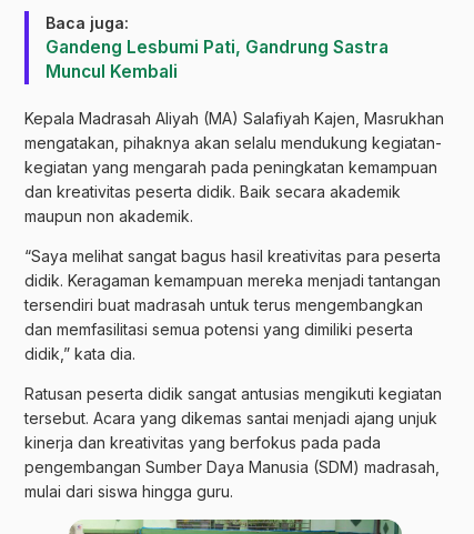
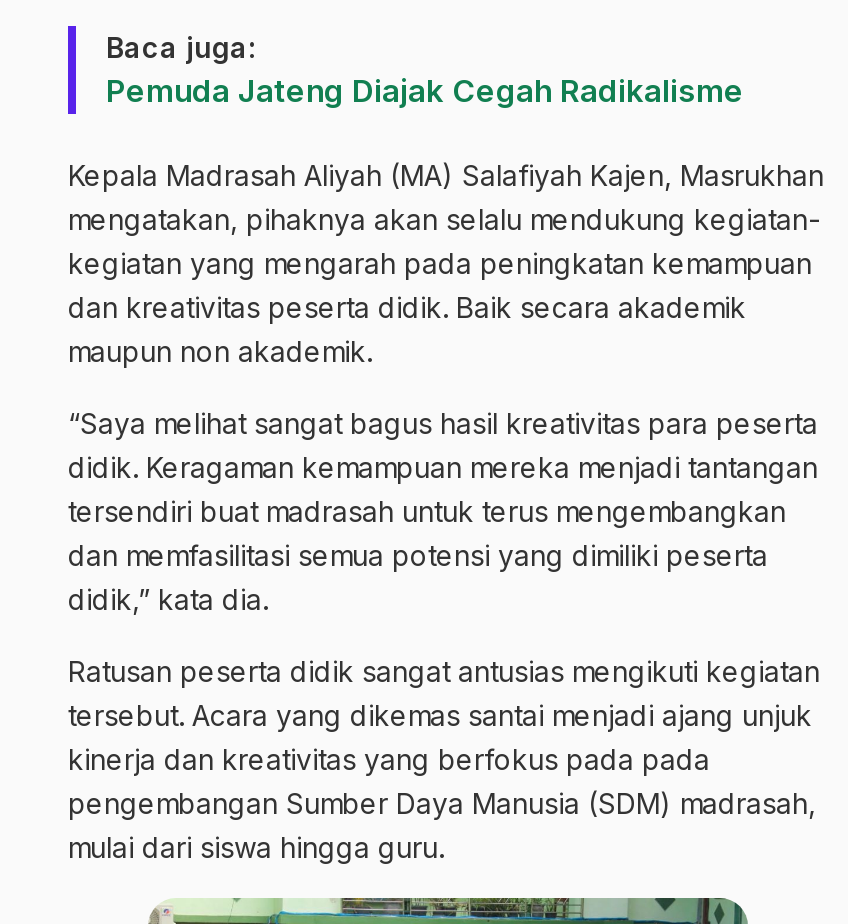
- Gandeng Lesbumi Pati, Gandrung Sastra
- Muncul Kembali
+ Pemuda Jateng Diajak Cegah Radikalisme
